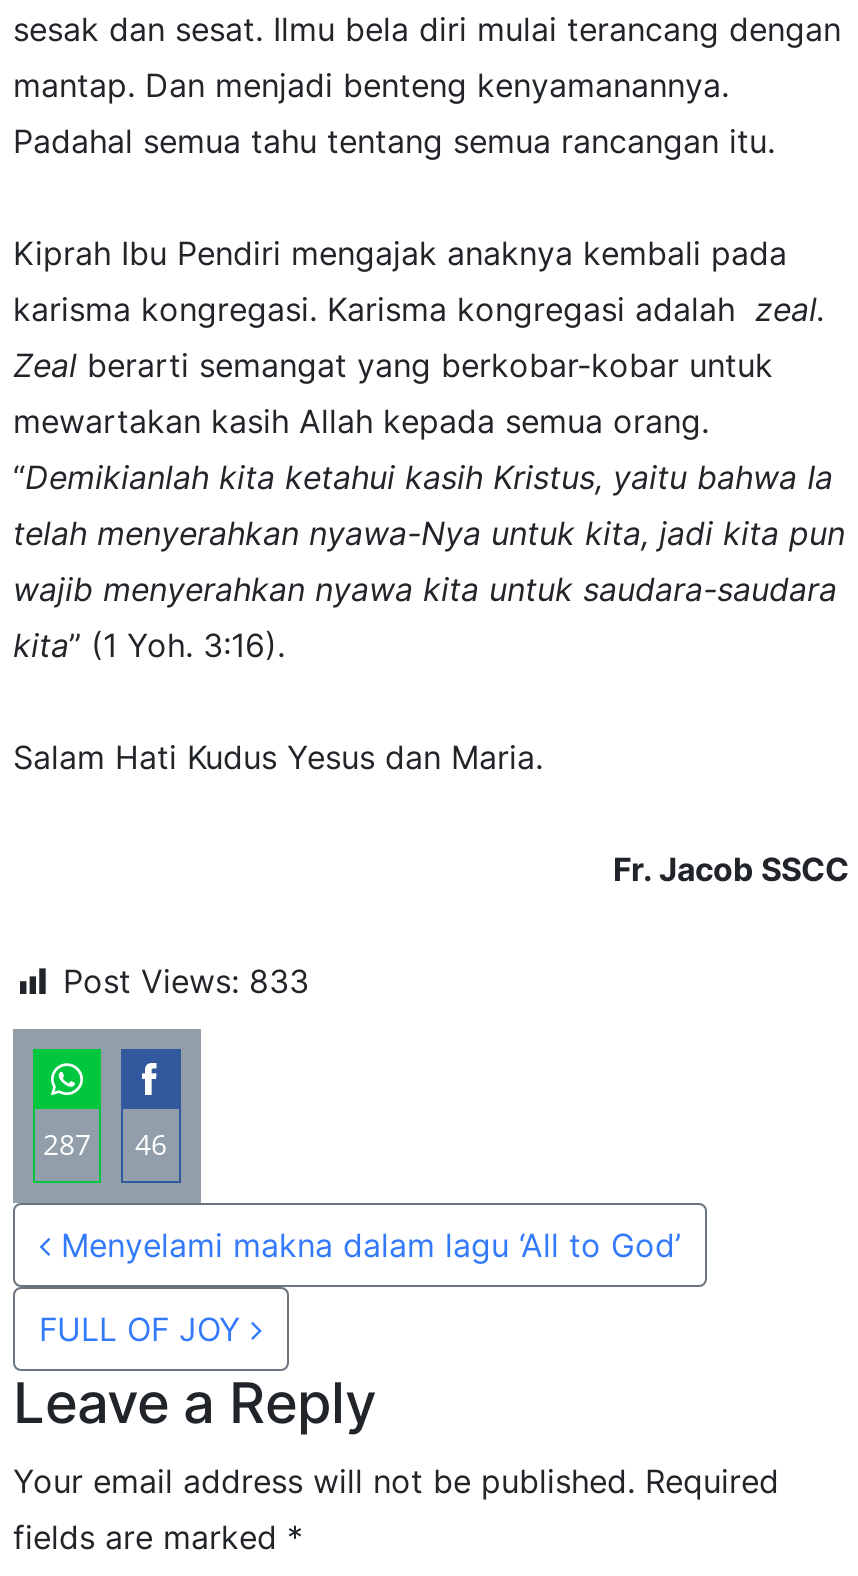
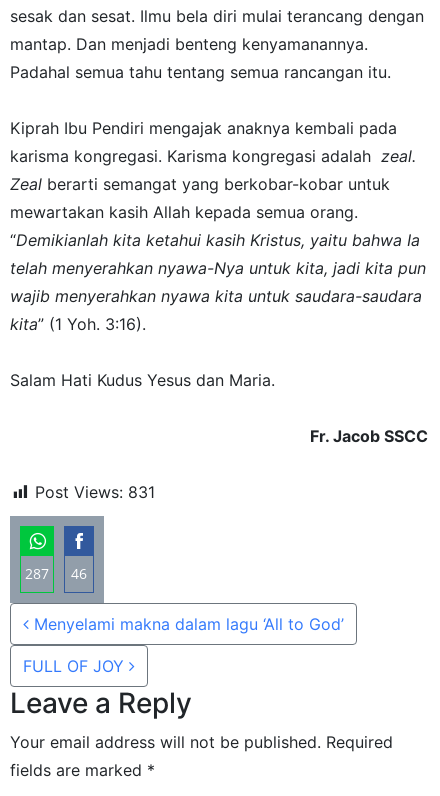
- Post Views: 833
+ Post Views: 831
